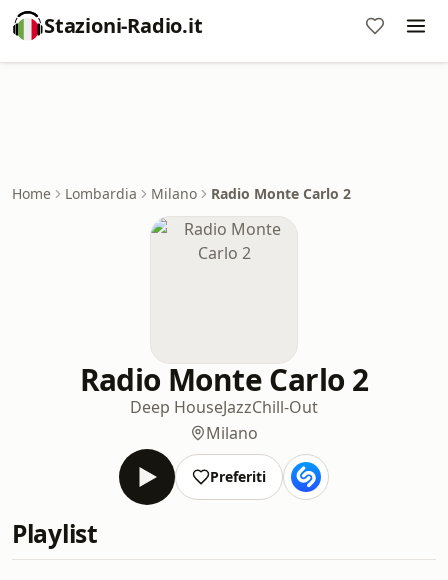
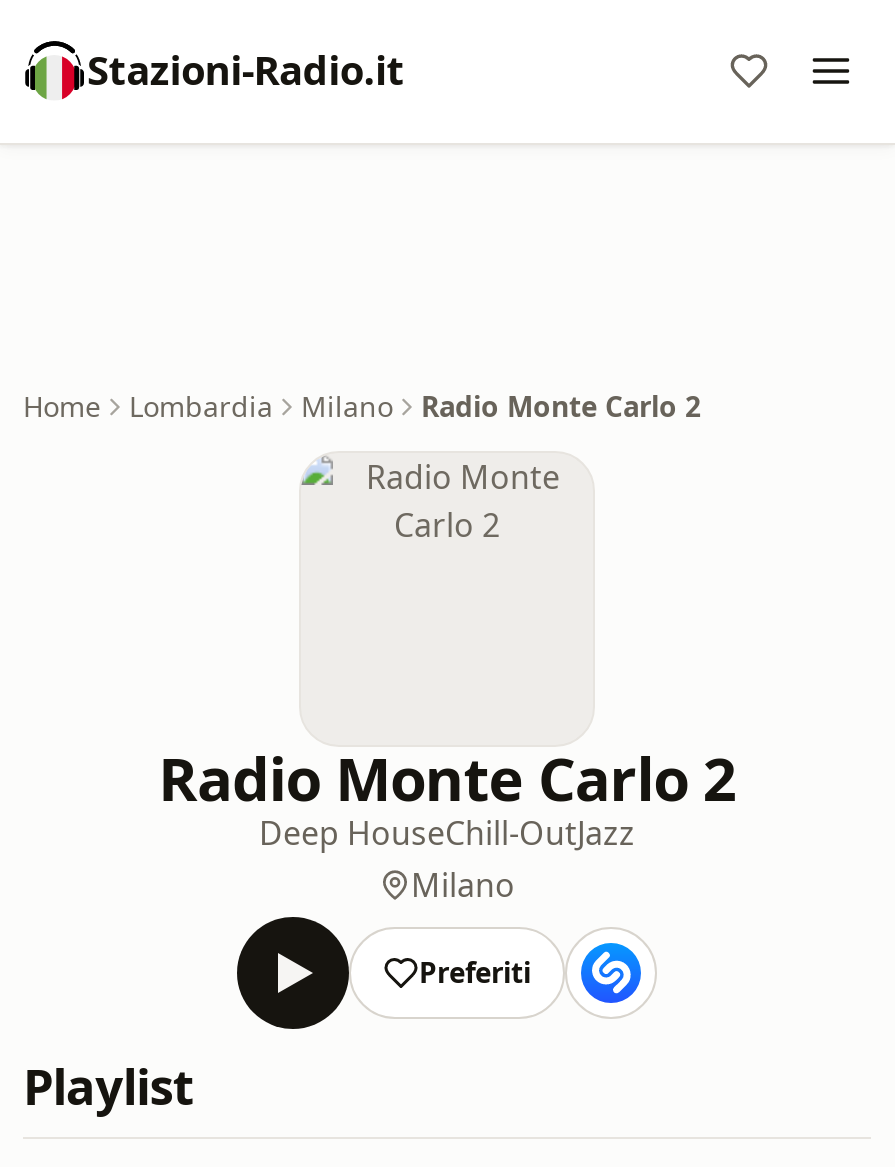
- Deep HouseJazzChill-Out
+ Deep HouseChill-OutJazz
